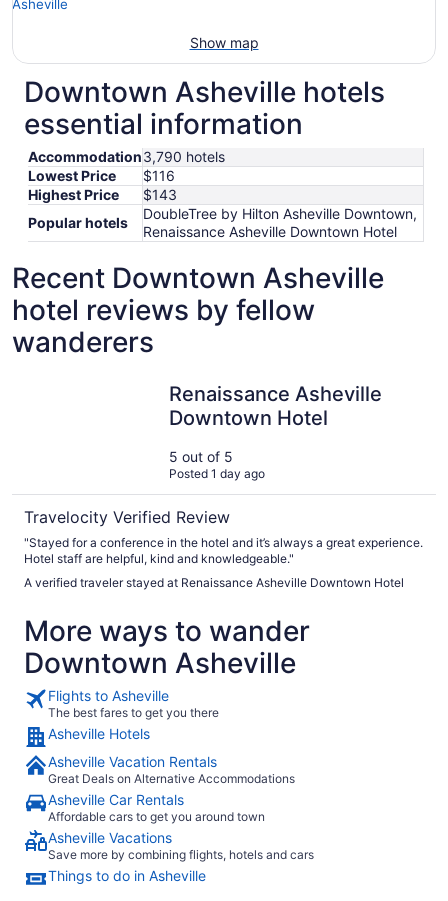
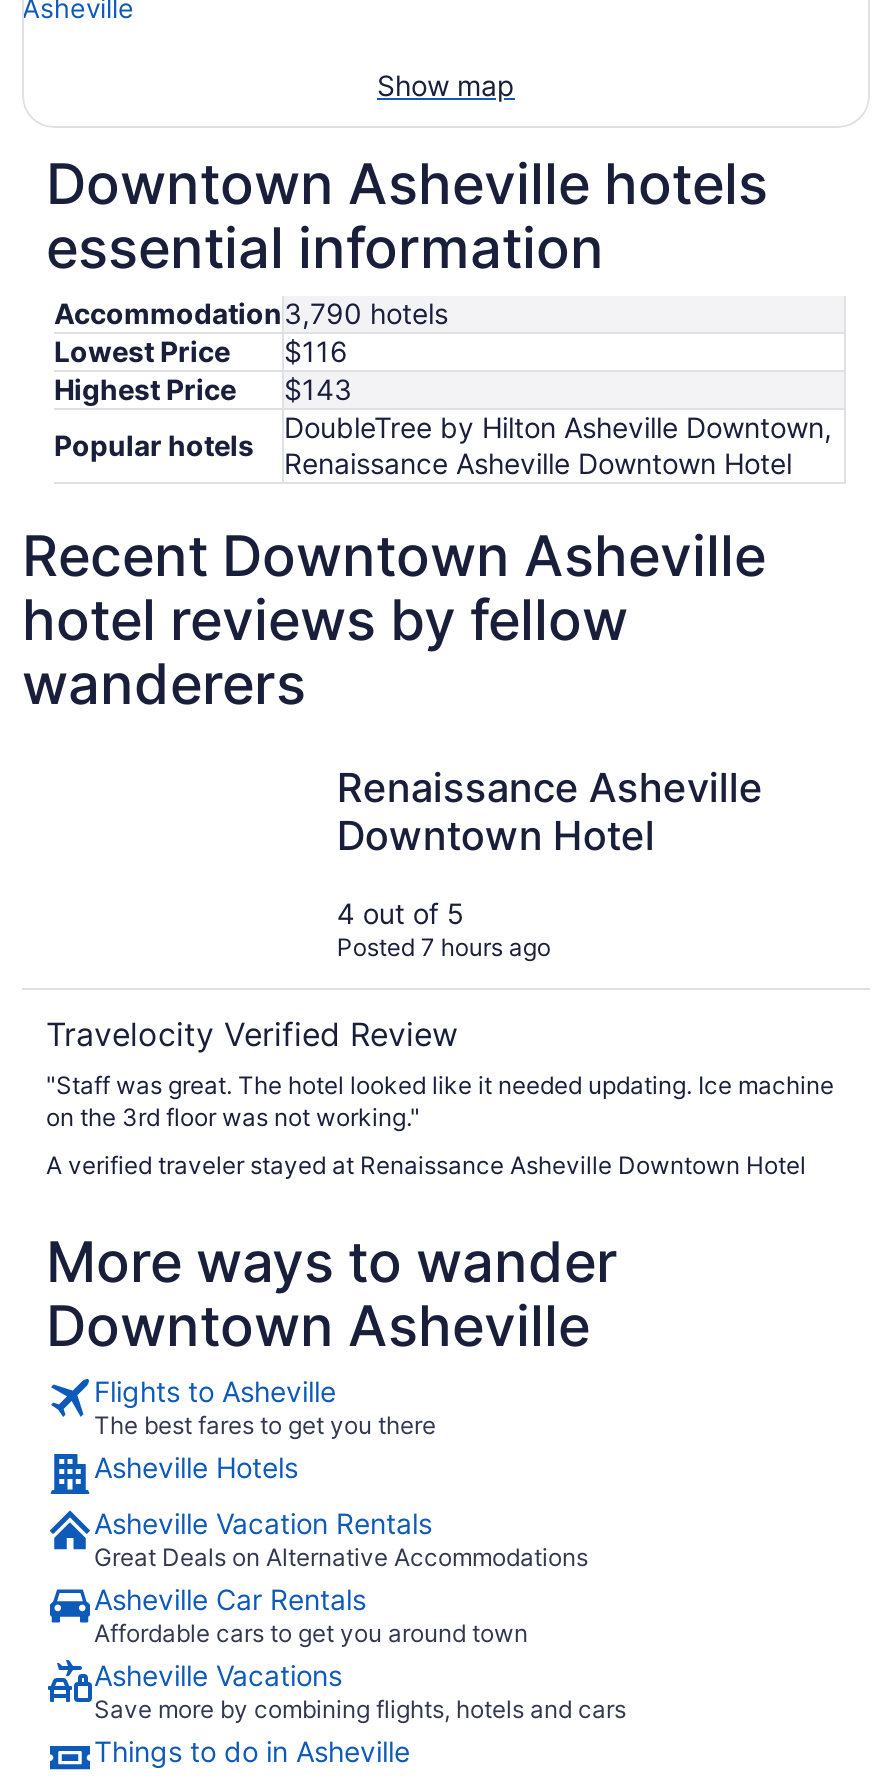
- 5 out of 5
+ 4 out of 5

- Posted 1 day ago
+ Posted 7 hours ago

- "Stayed for a conference in the hotel and it’s always a great experience.
- Hotel staff are helpful, kind and knowledgeable."
+ "Staff was great. The hotel looked like it needed updating. Ice machine
+ on the 3rd floor was not working."
